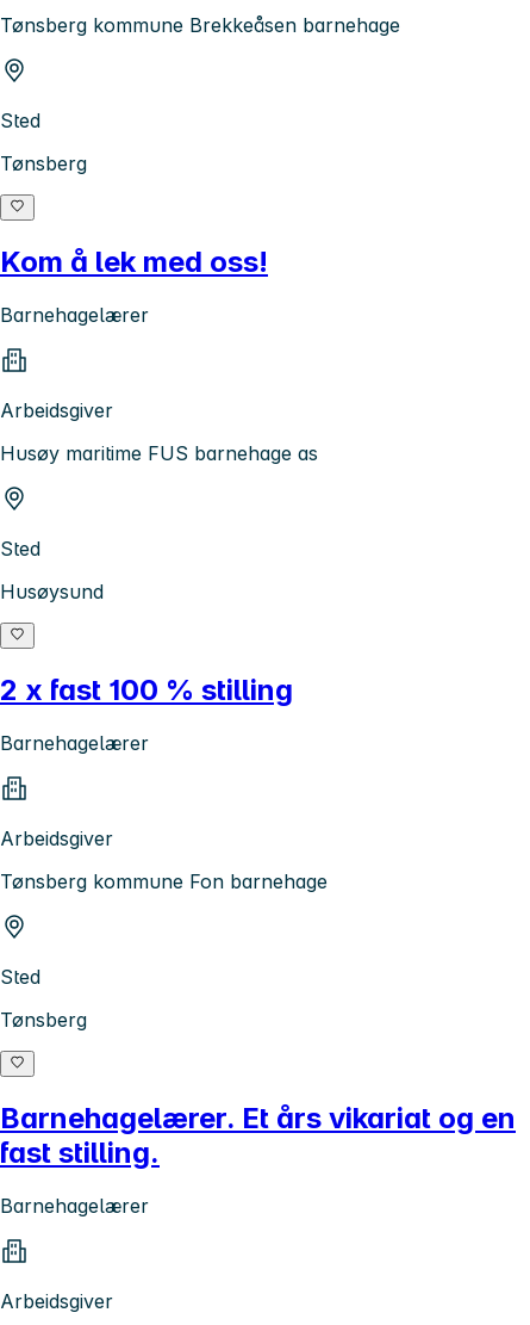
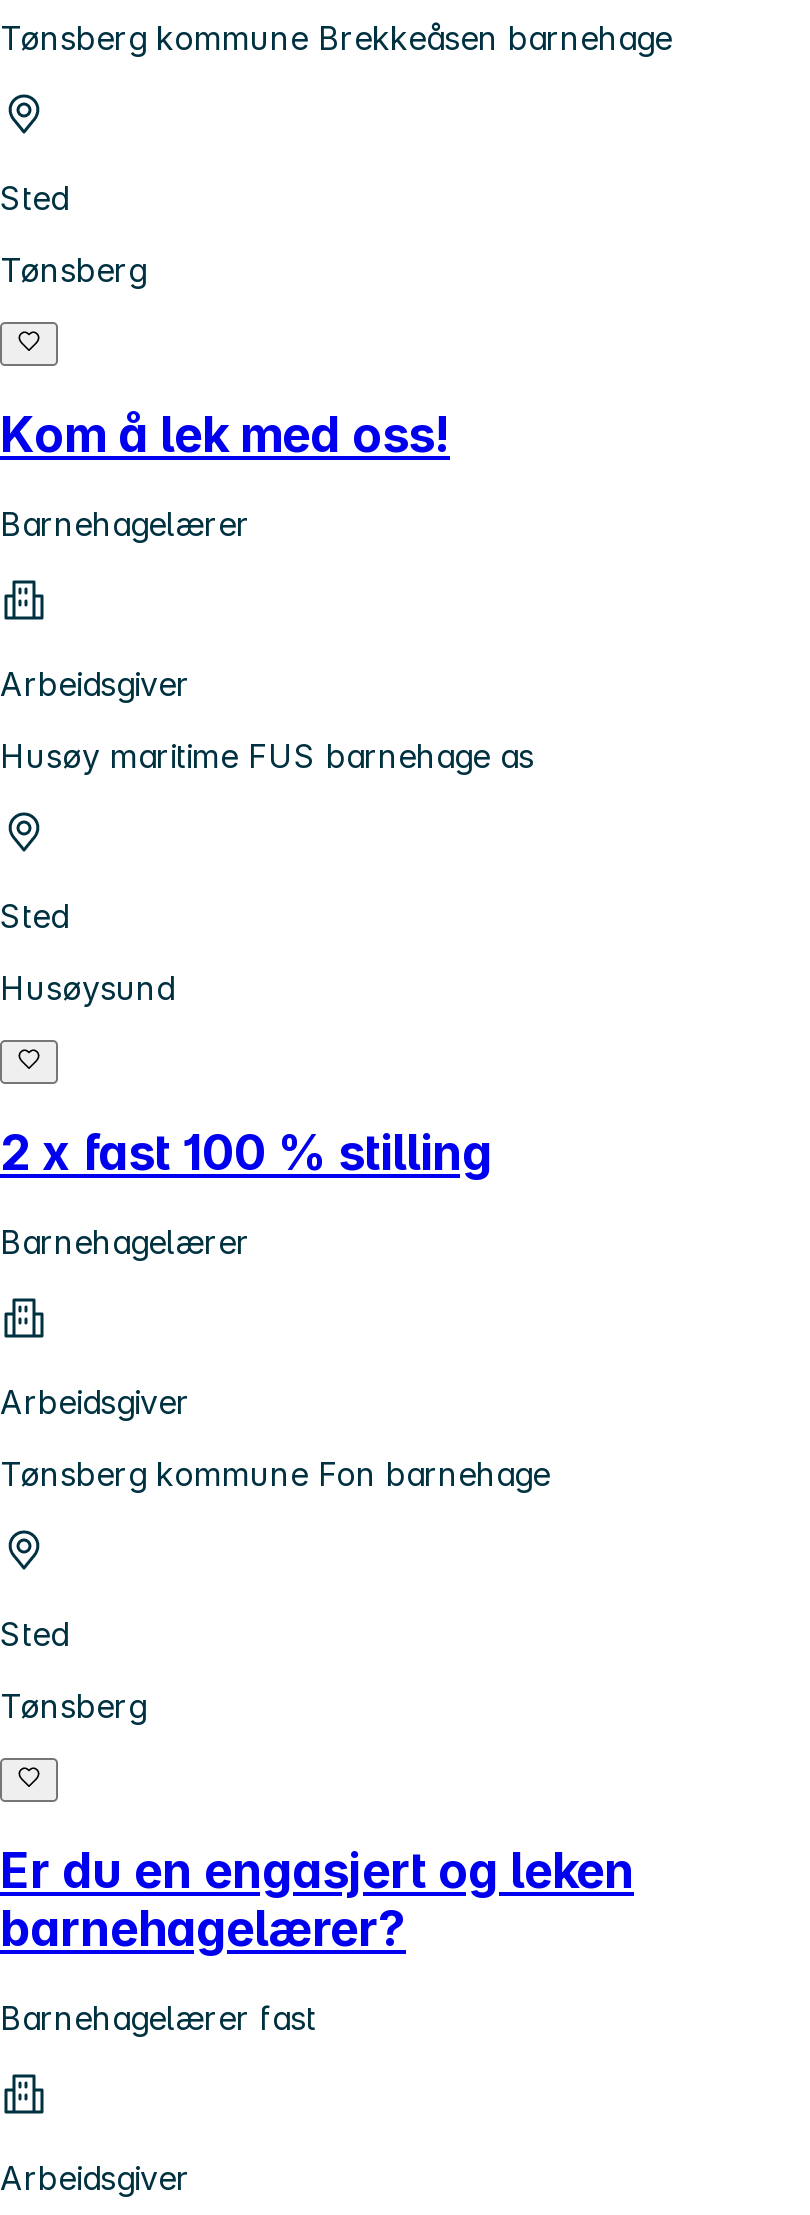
- Barnehagelærer. Et års vikariat og en
- fast stilling.
+ Er du en engasjert og leken
+ barnehagelærer?

- Barnehagelærer
+ Barnehagelærer fast
